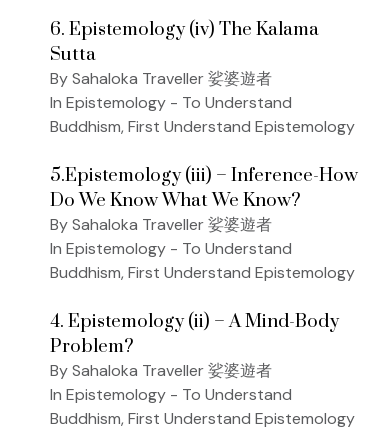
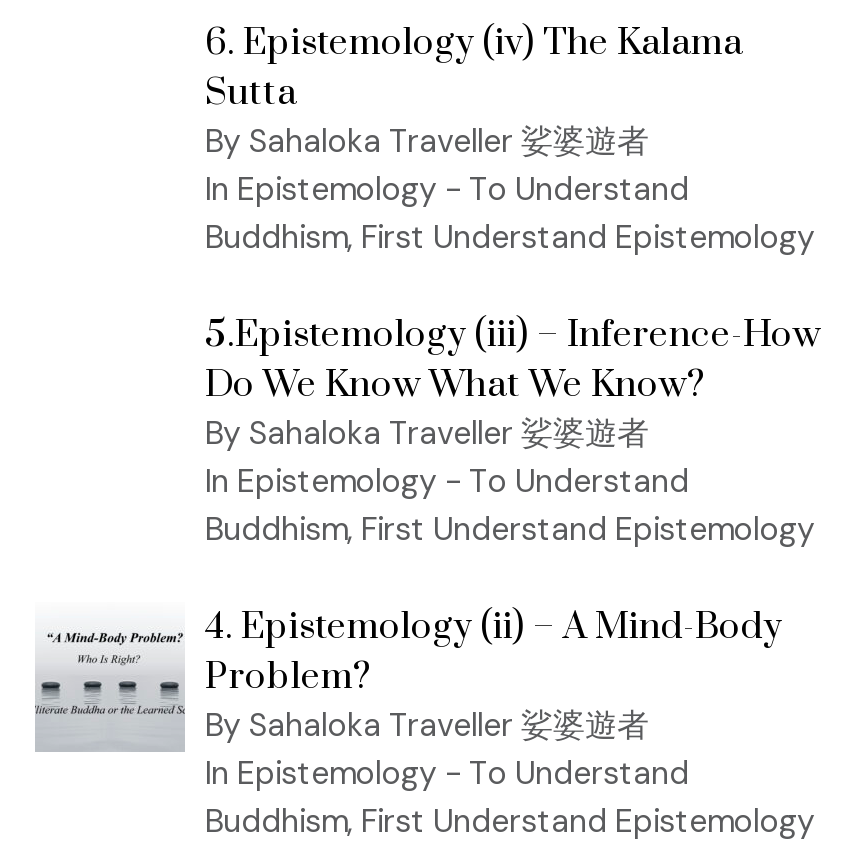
+ [image]
